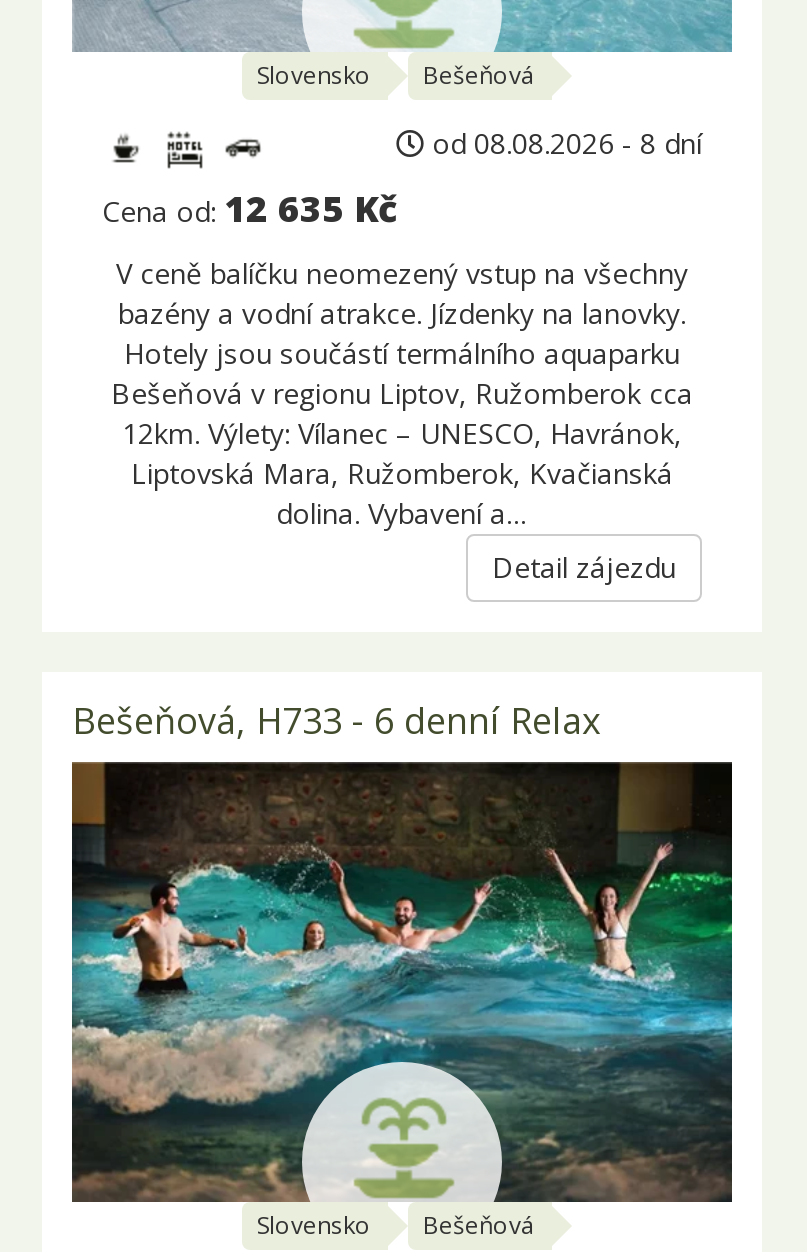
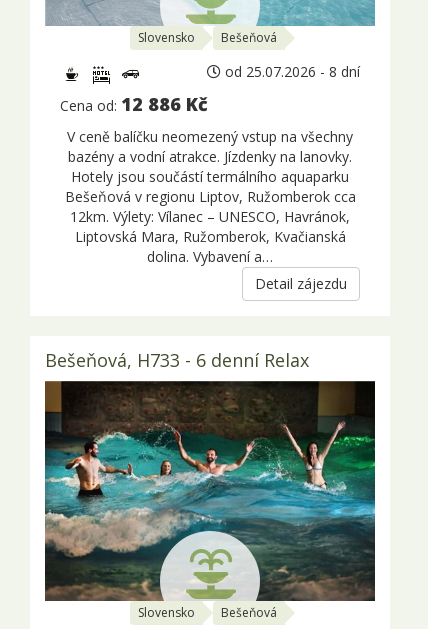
- od 08.08.2026 - 8 dní
+ od 25.07.2026 - 8 dní

- Cena od: 12 635 Kč
+ Cena od: 12 886 Kč
